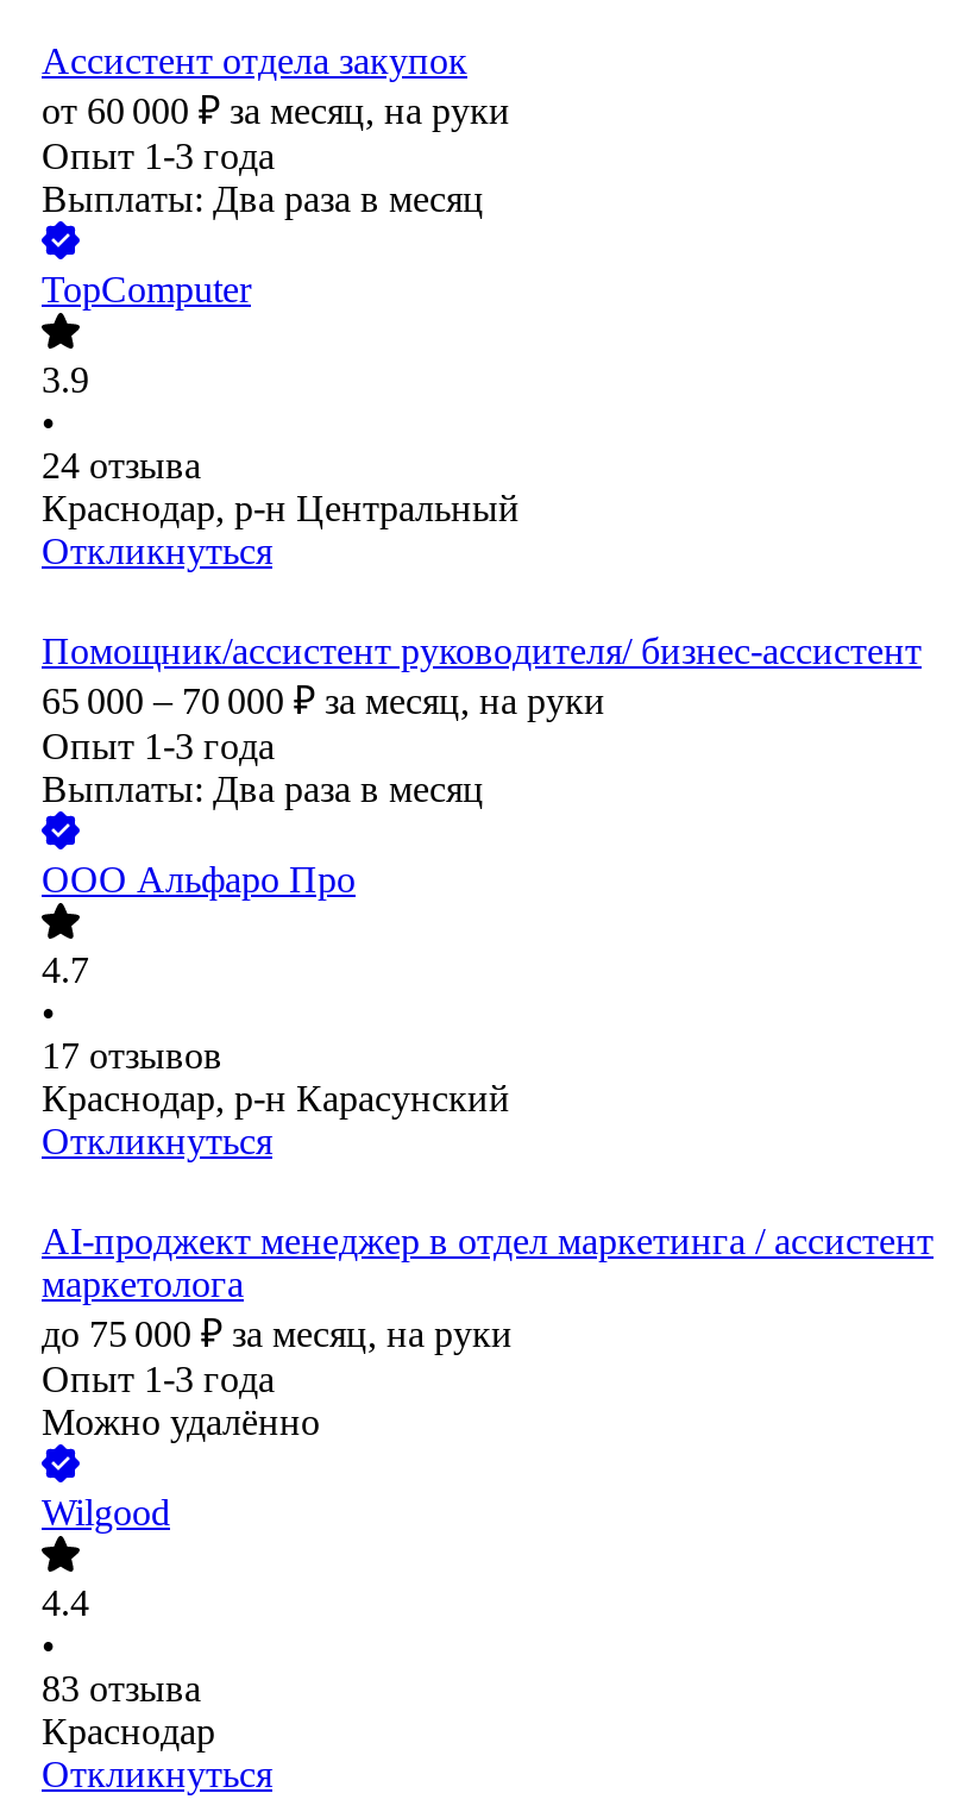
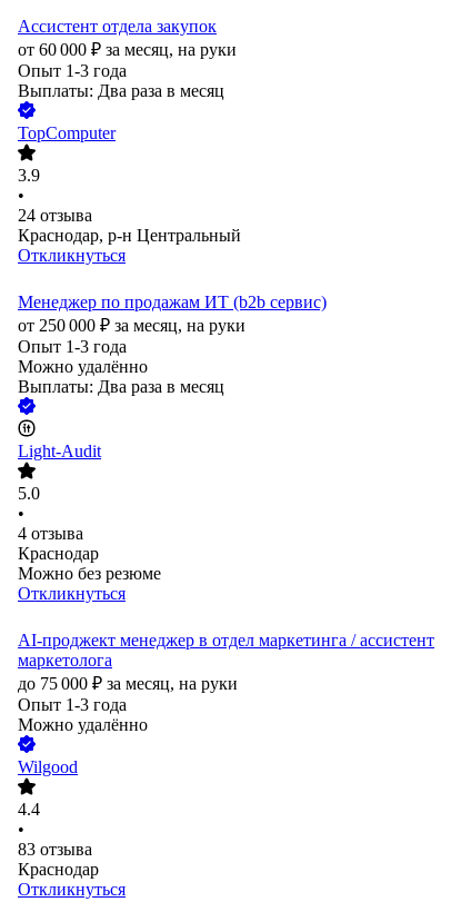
- Помощник/ассистент руководителя/ бизнес-ассистент
- 65 000 – 70 000 ₽ за месяц, на руки
+ Менеджер по продажам ИТ (b2b сервис)
+ от 250 000 ₽ за месяц, на руки

+ Можно удалённо

- ООО Альфаро Про
+ Light-Audit

- 4.7
+ 5.0

- 17 отзывов
- Краснодар, р-н Карасунский
+ 4 отзыва
+ Краснодар
+ Можно без резюме
